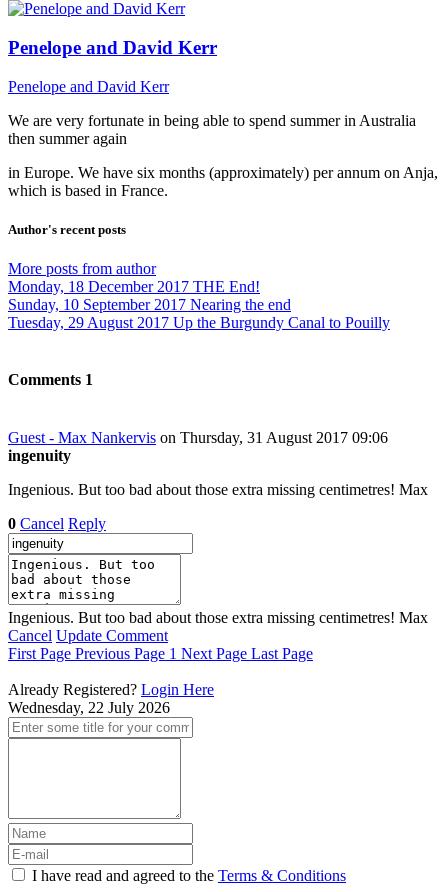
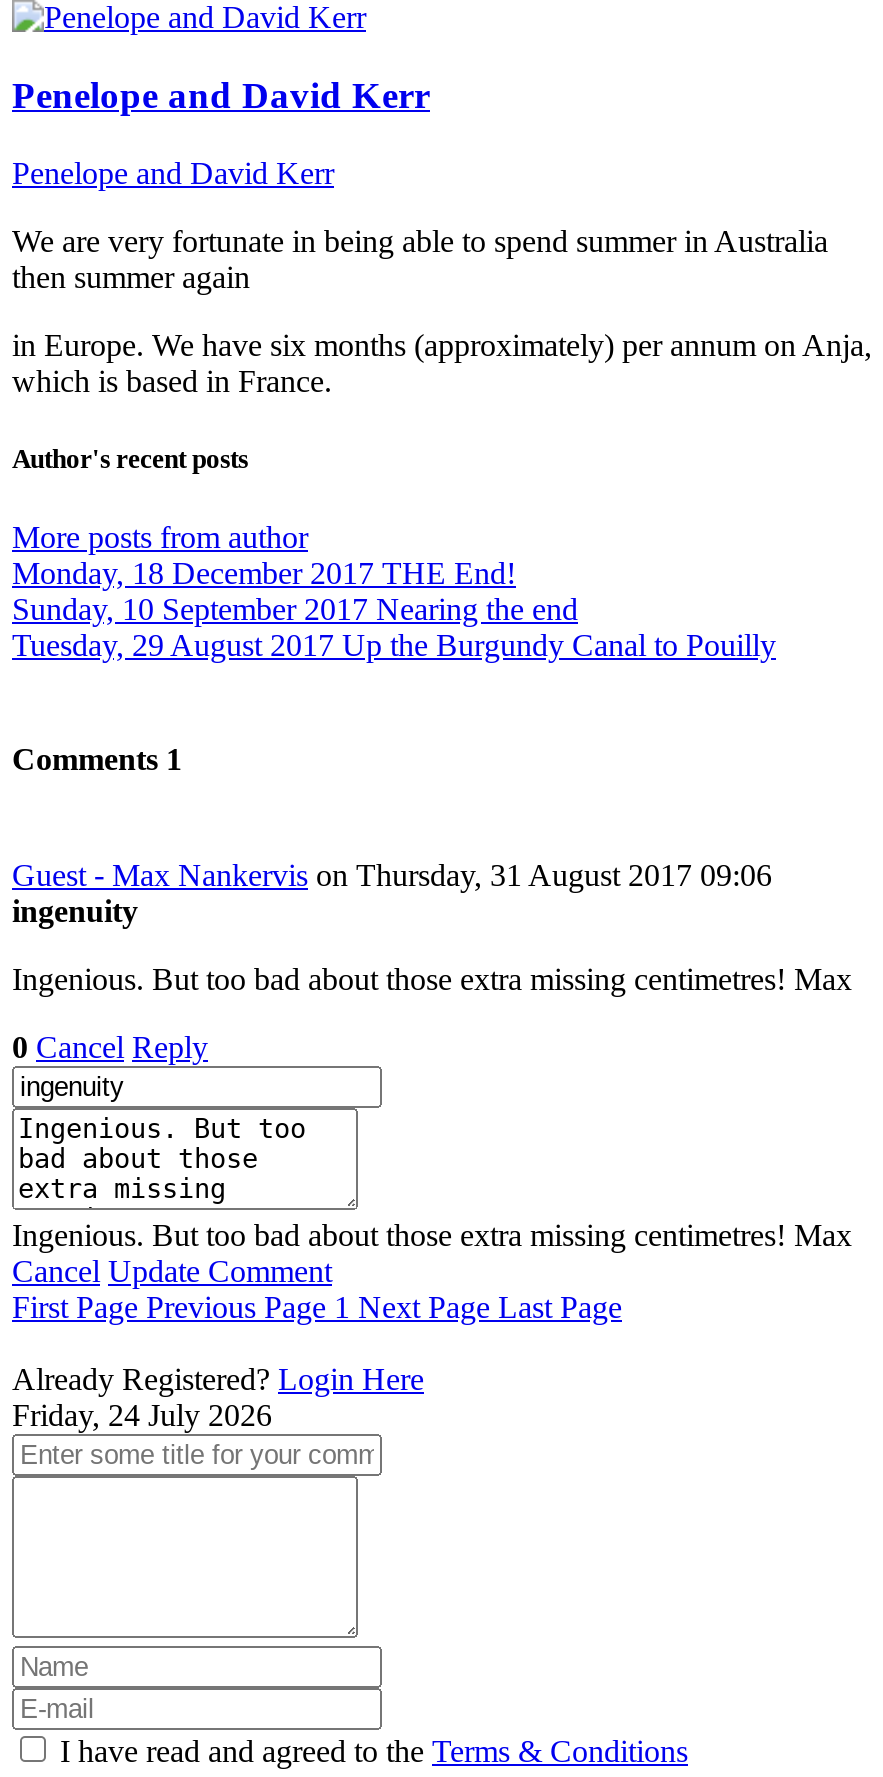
- Wednesday, 22 July 2026
+ Friday, 24 July 2026
